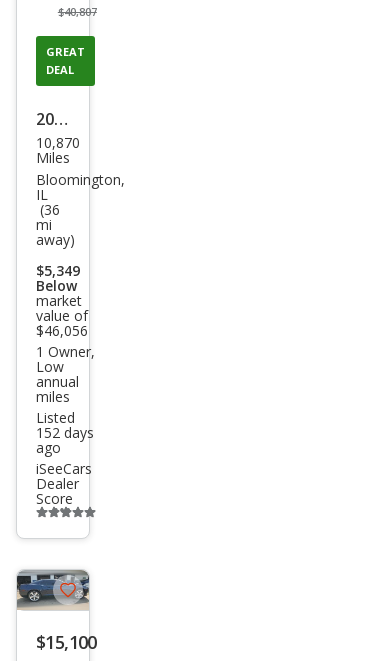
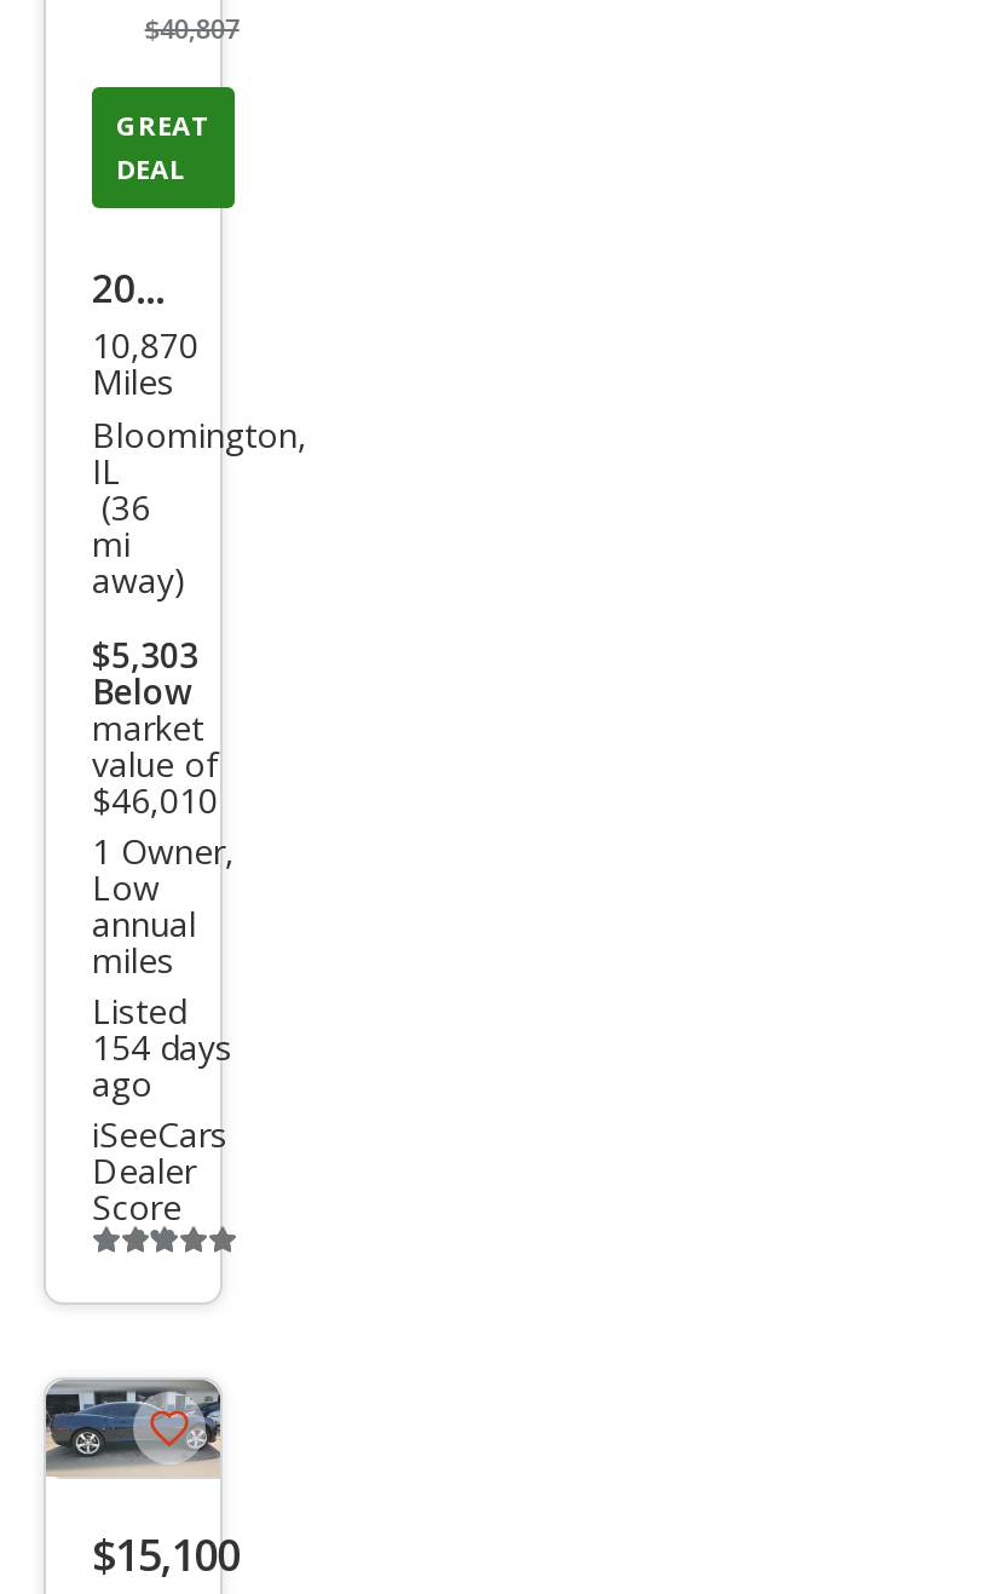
- $5,349
+ $5,303

- $46,056
+ $46,010

- 152 days
+ 154 days
